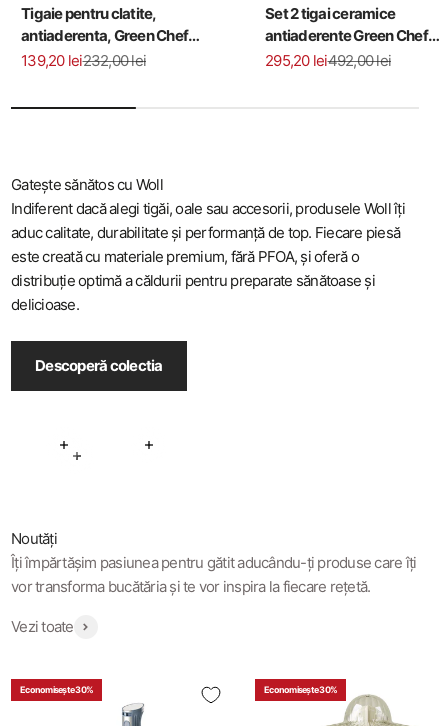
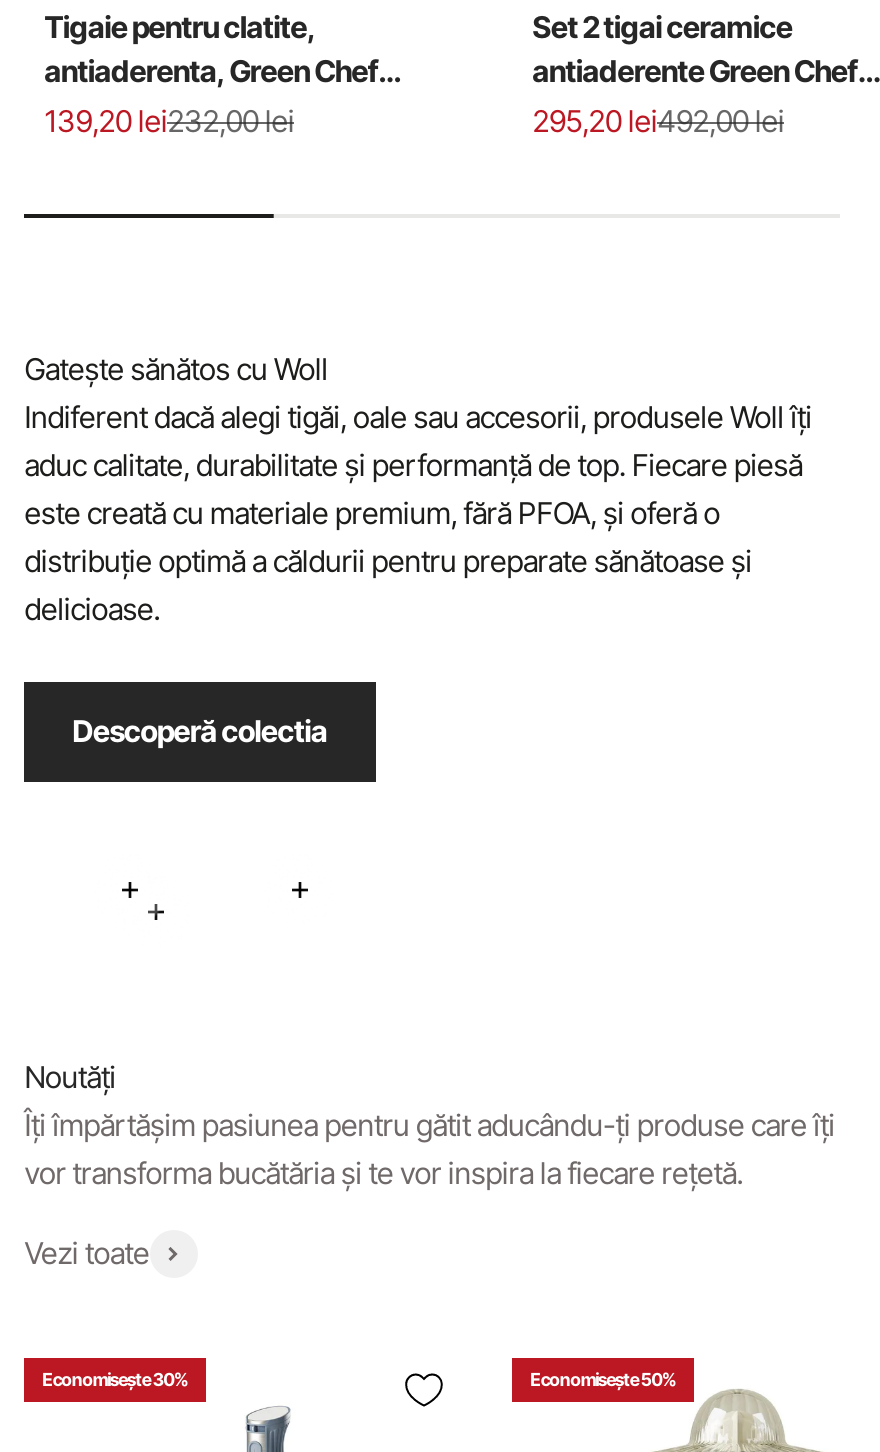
- Economisește 30%
+ Economisește 50%
